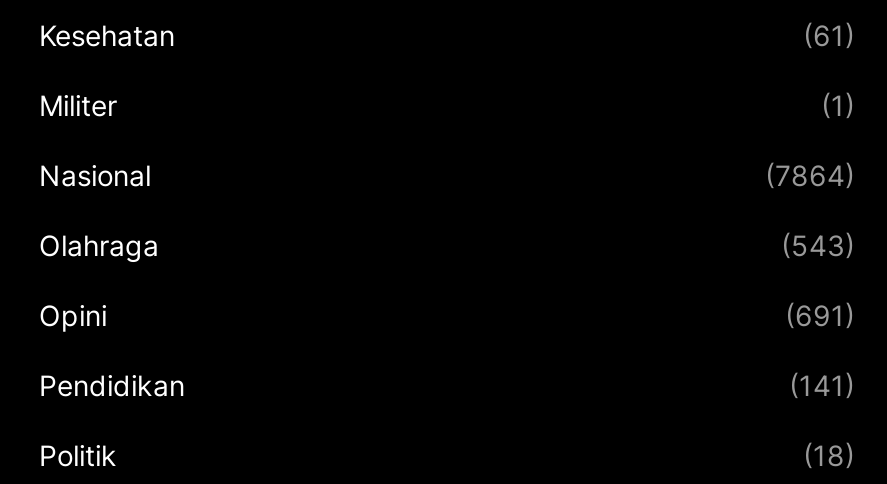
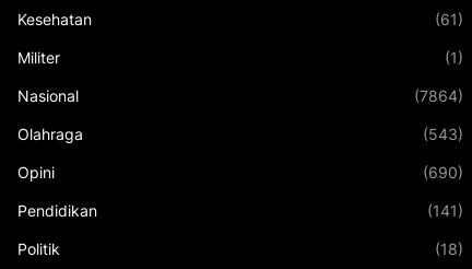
- (691)
+ (690)
